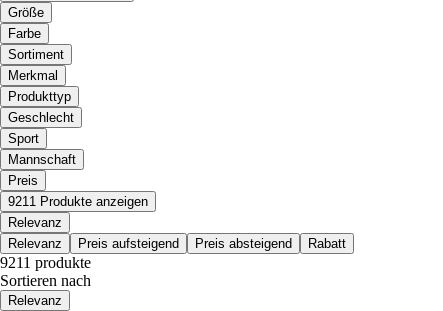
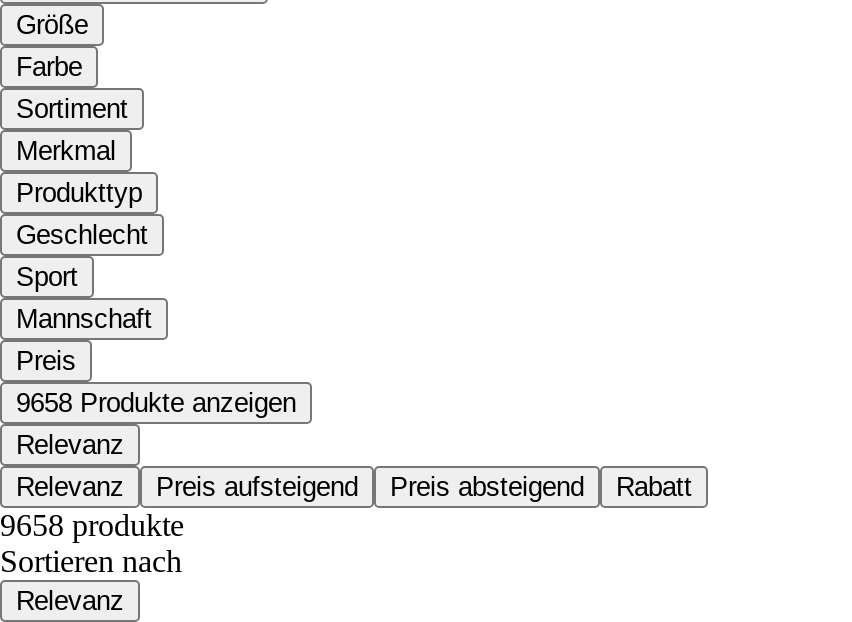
- 9211 Produkte anzeigen
+ 9658 Produkte anzeigen

- 9211 produkte
+ 9658 produkte
